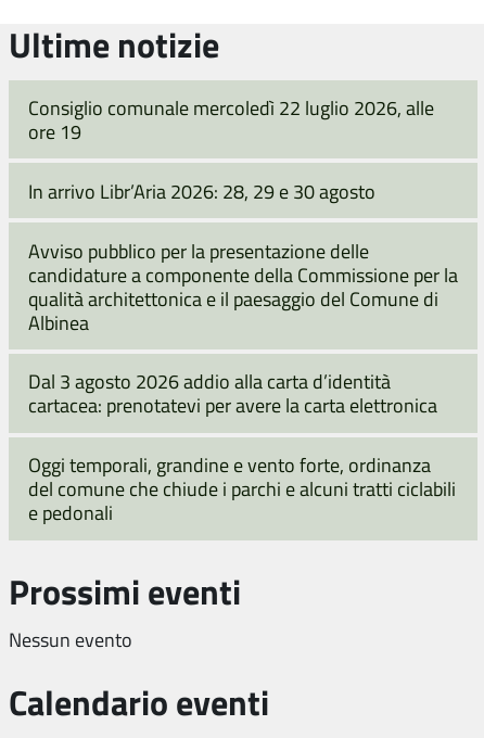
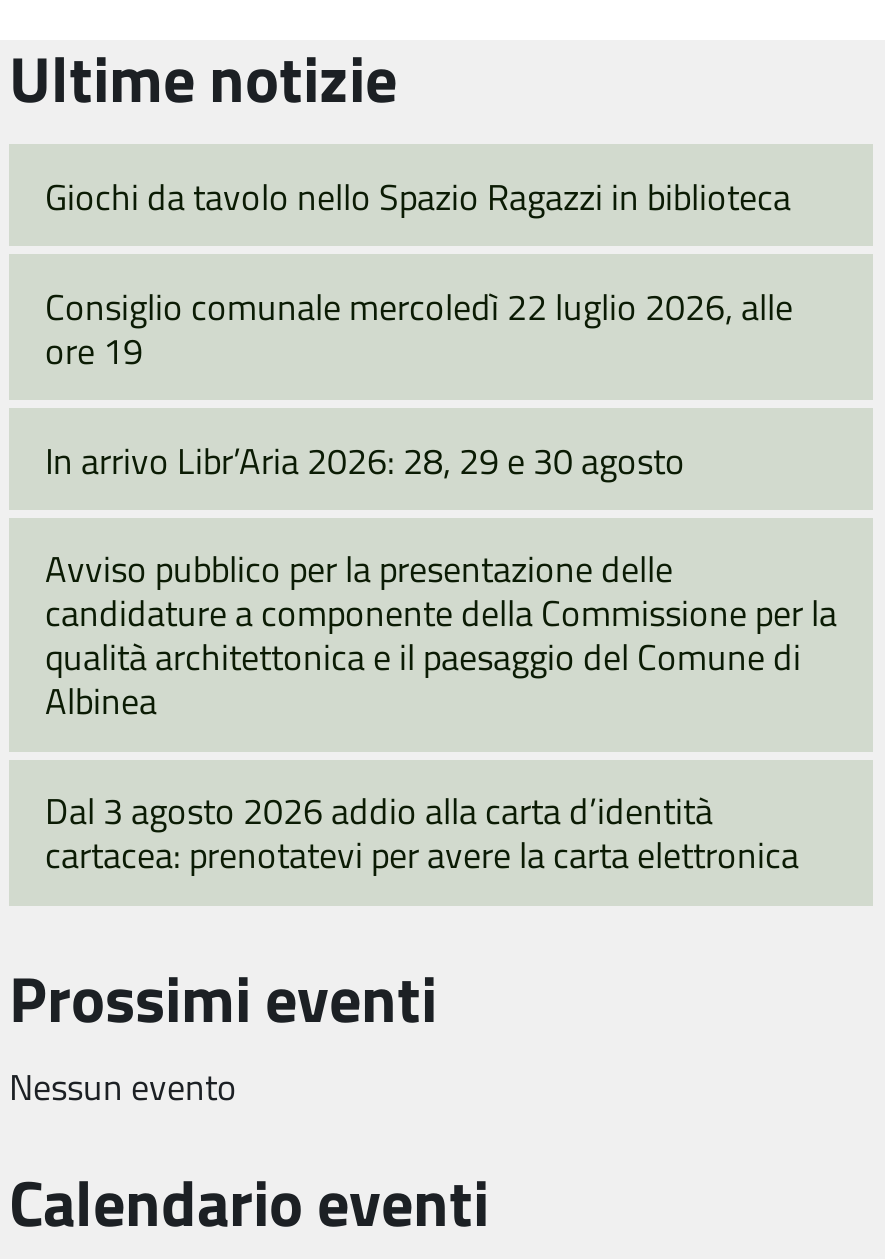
+ Giochi da tavolo nello Spazio Ragazzi in biblioteca

moved down: Consiglio comunale mercoledì 22 luglio 2026, alle | ore 19 | In arrivo Libr’Aria 2026: 28, 29 e 30 agosto | ... | Dal 3 agosto 2026 addio alla carta d’identità | cartacea: prenotatevi per avere la carta elettronica

- Oggi temporali, grandine e vento forte, ordinanza
- del comune che chiude i parchi e alcuni tratti ciclabili
- e pedonali
